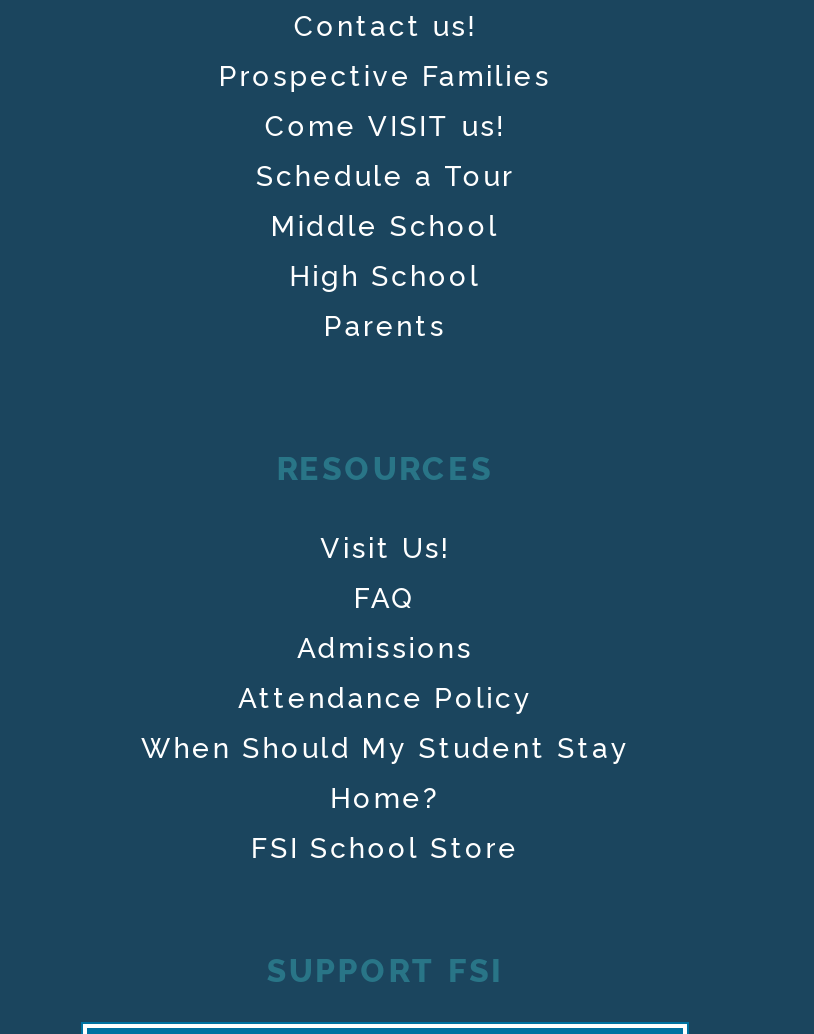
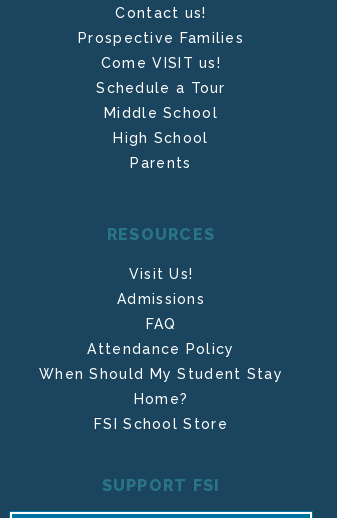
moved down: FAQ

moved up: Admissions
